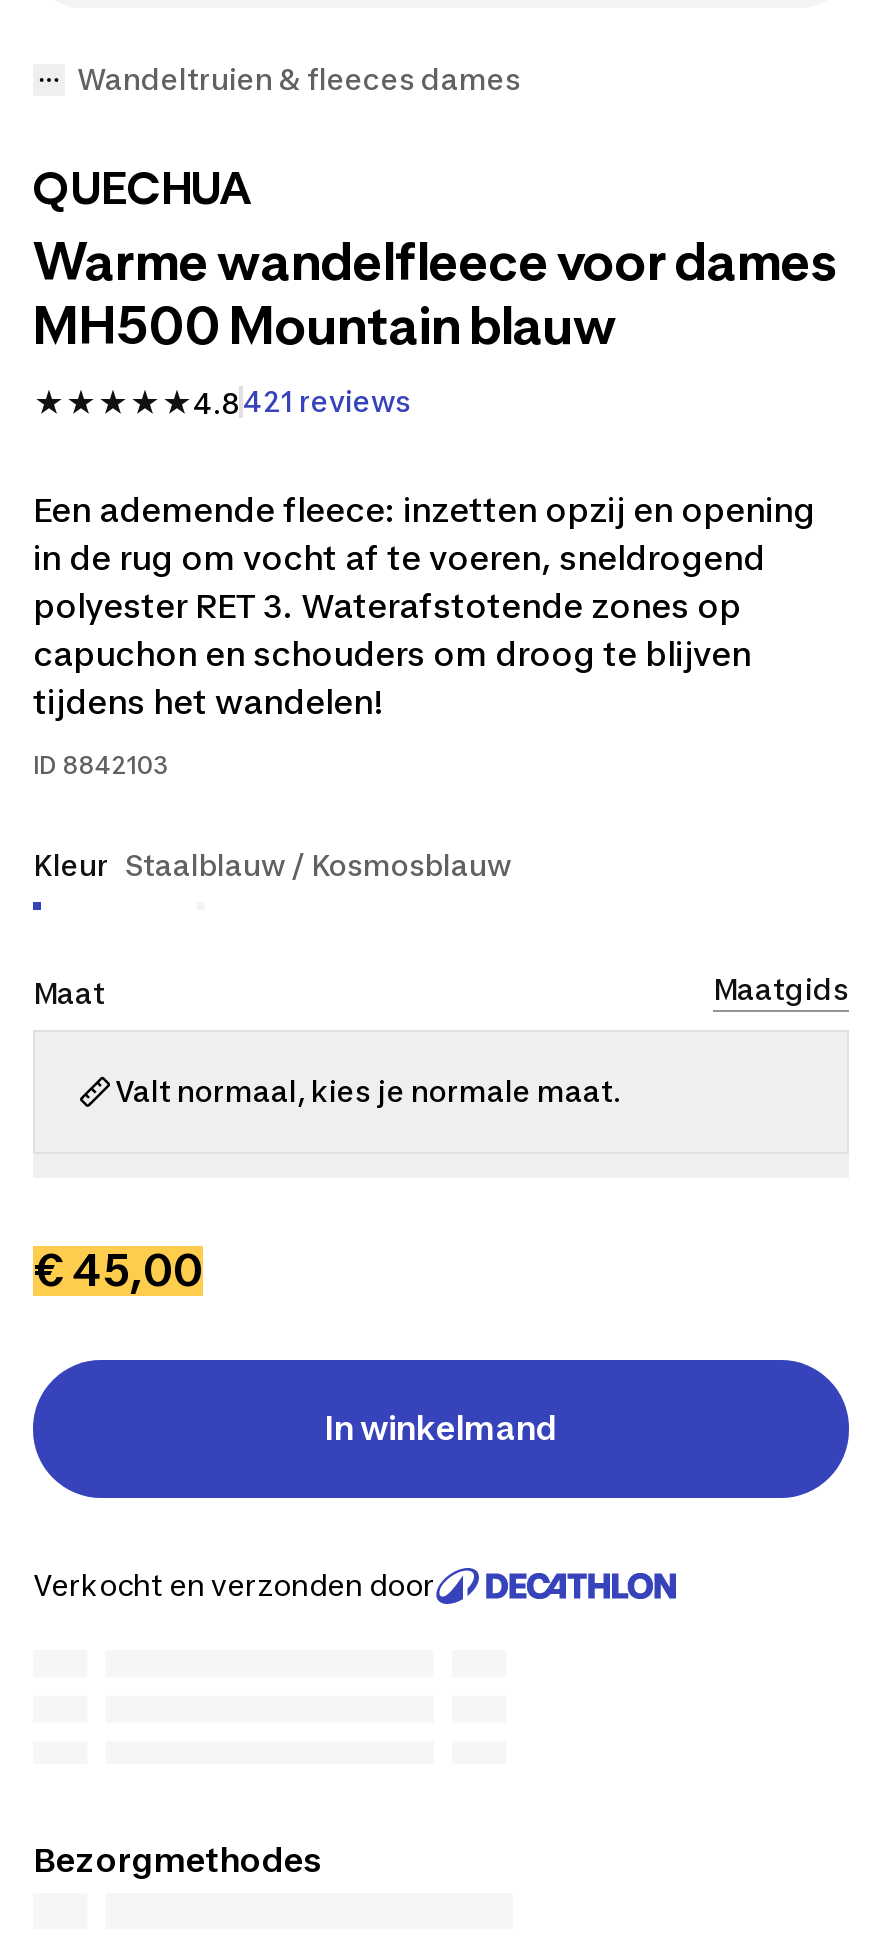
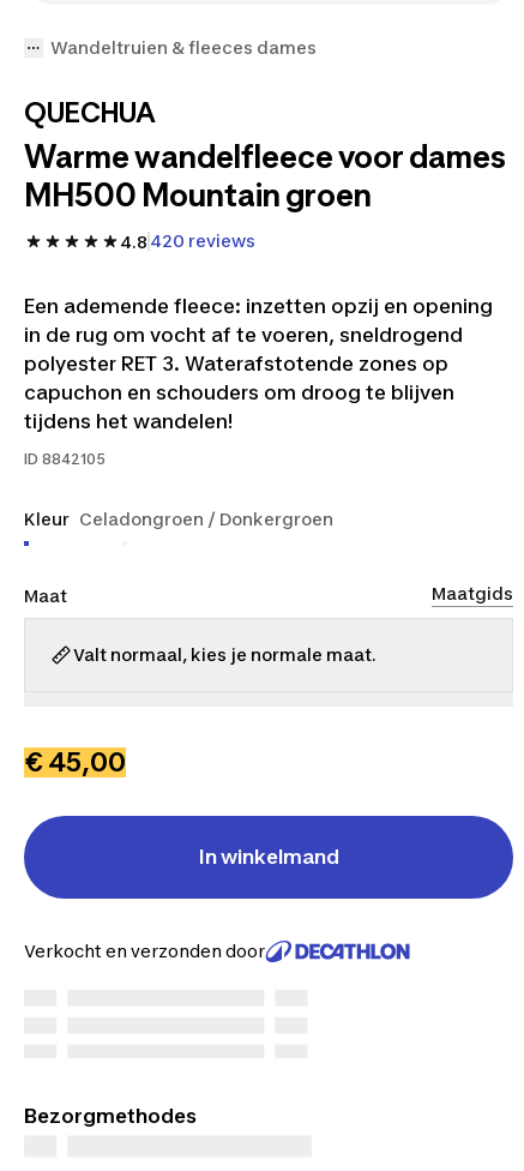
- MH500 Mountain blauw
+ MH500 Mountain groen

- 4.8 421 reviews
+ 4.8 420 reviews

- ID 8842103
+ ID 8842105

- Kleur Staalblauw / Kosmosblauw
+ Kleur Celadongroen / Donkergroen
